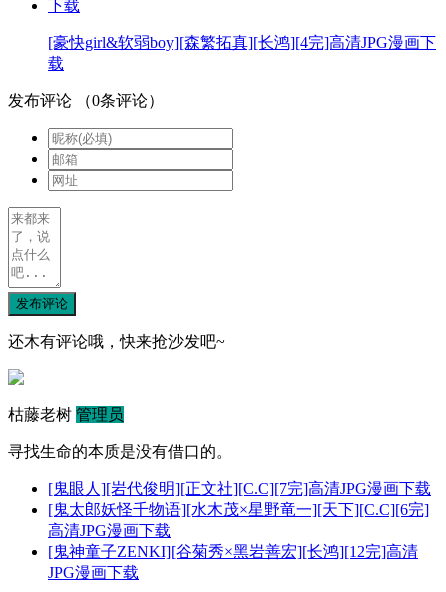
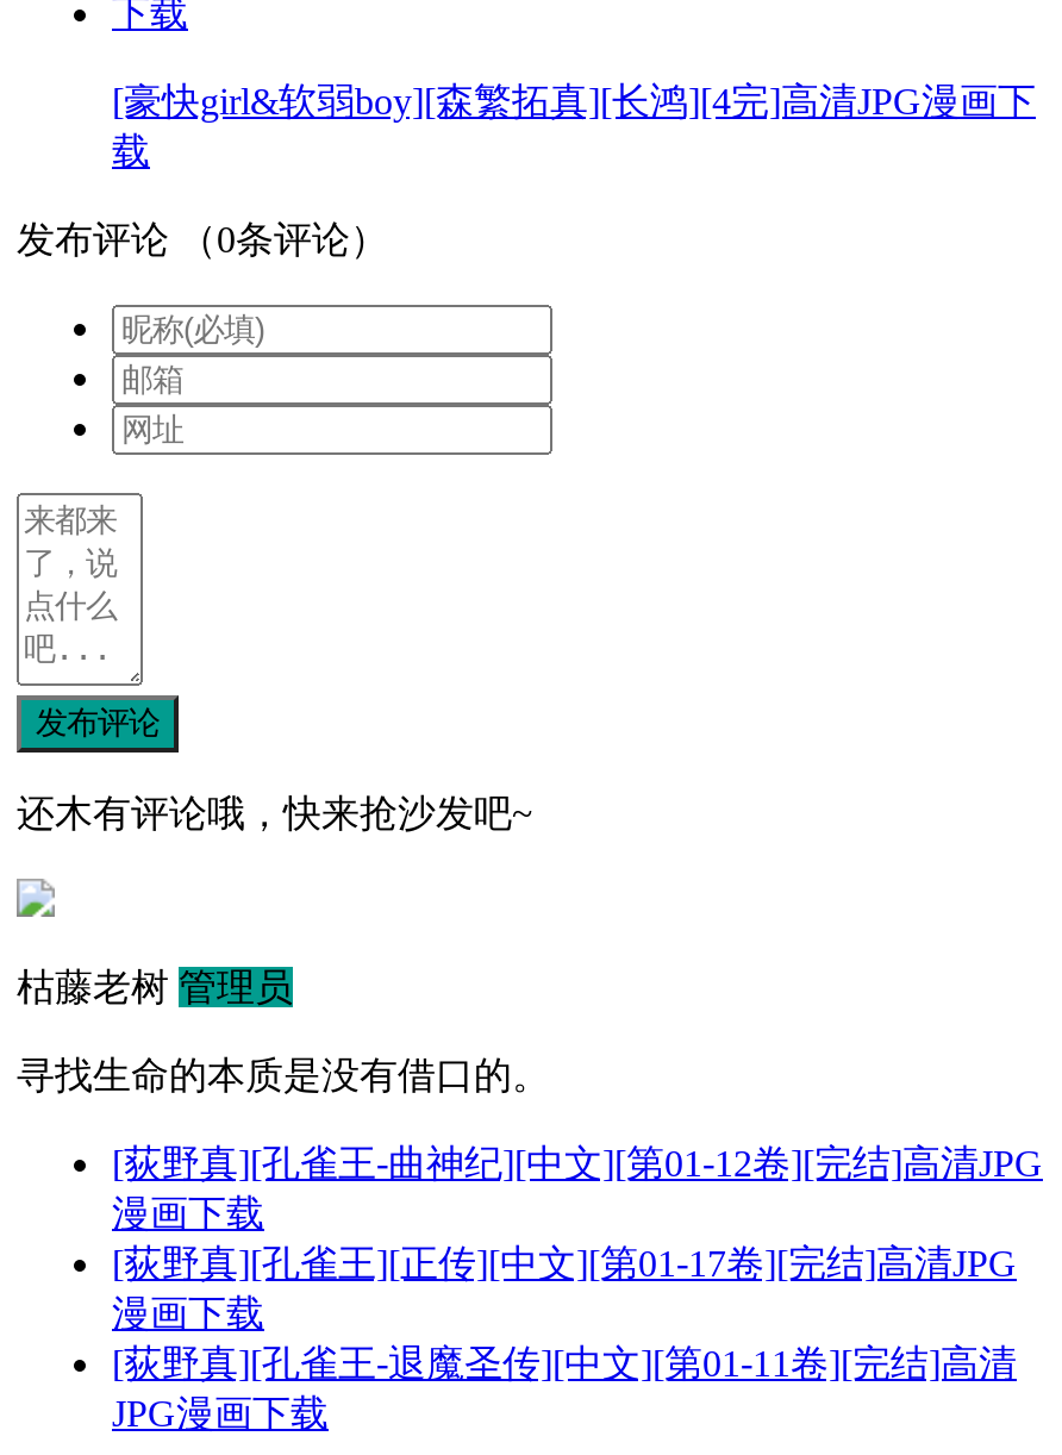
- [鬼眼人][岩代俊明][正文社][C.C][7完]高清JPG漫画下载
- [鬼太郎妖怪千物语][水木茂×星野竜一][天下][C.C][6完]
- 高清JPG漫画下载
- [鬼神童子ZENKI][谷菊秀×黑岩善宏][长鸿][12完]高清
+ [荻野真][孔雀王-曲神纪][中文][第01-12卷][完结]高清JPG
+ 漫画下载
+ [荻野真][孔雀王][正传][中文][第01-17卷][完结]高清JPG
+ 漫画下载
+ [荻野真][孔雀王-退魔圣传][中文][第01-11卷][完结]高清
